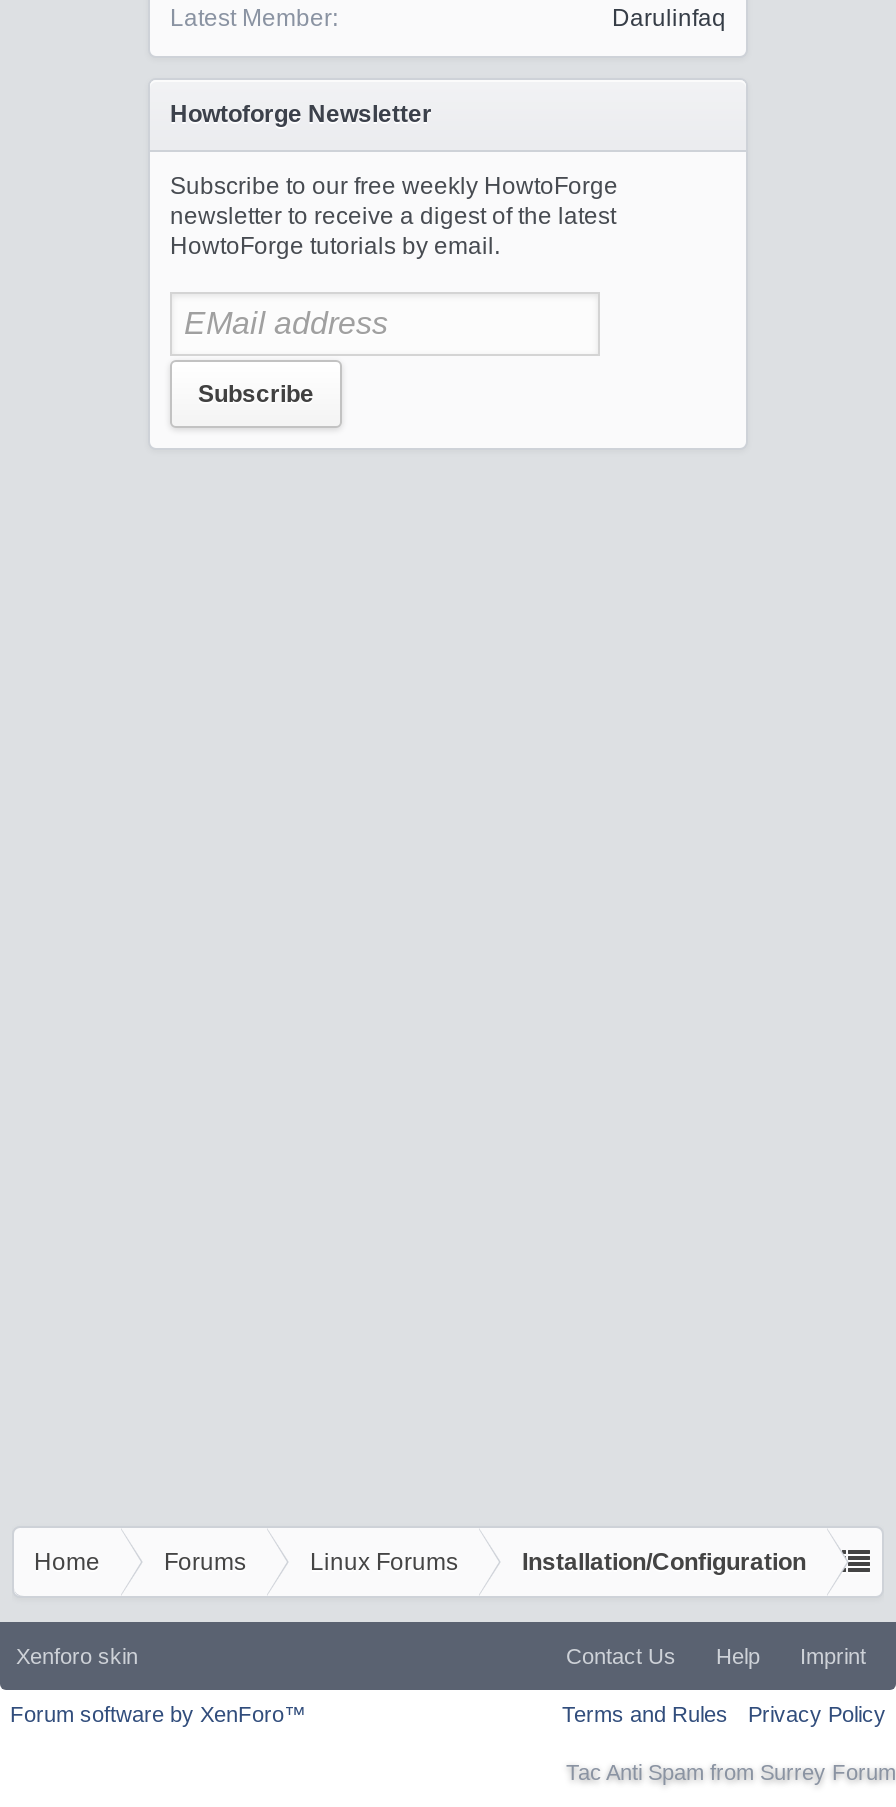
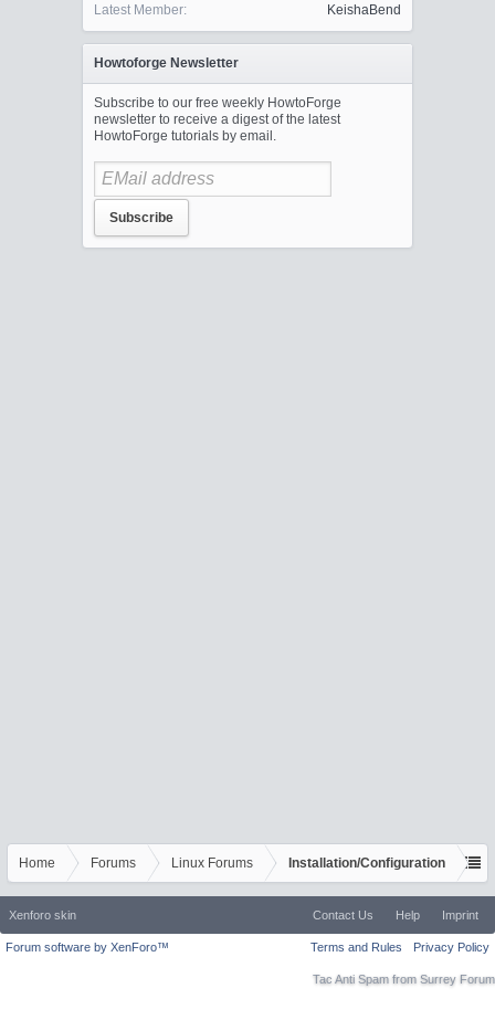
- Darulinfaq
+ KeishaBend
